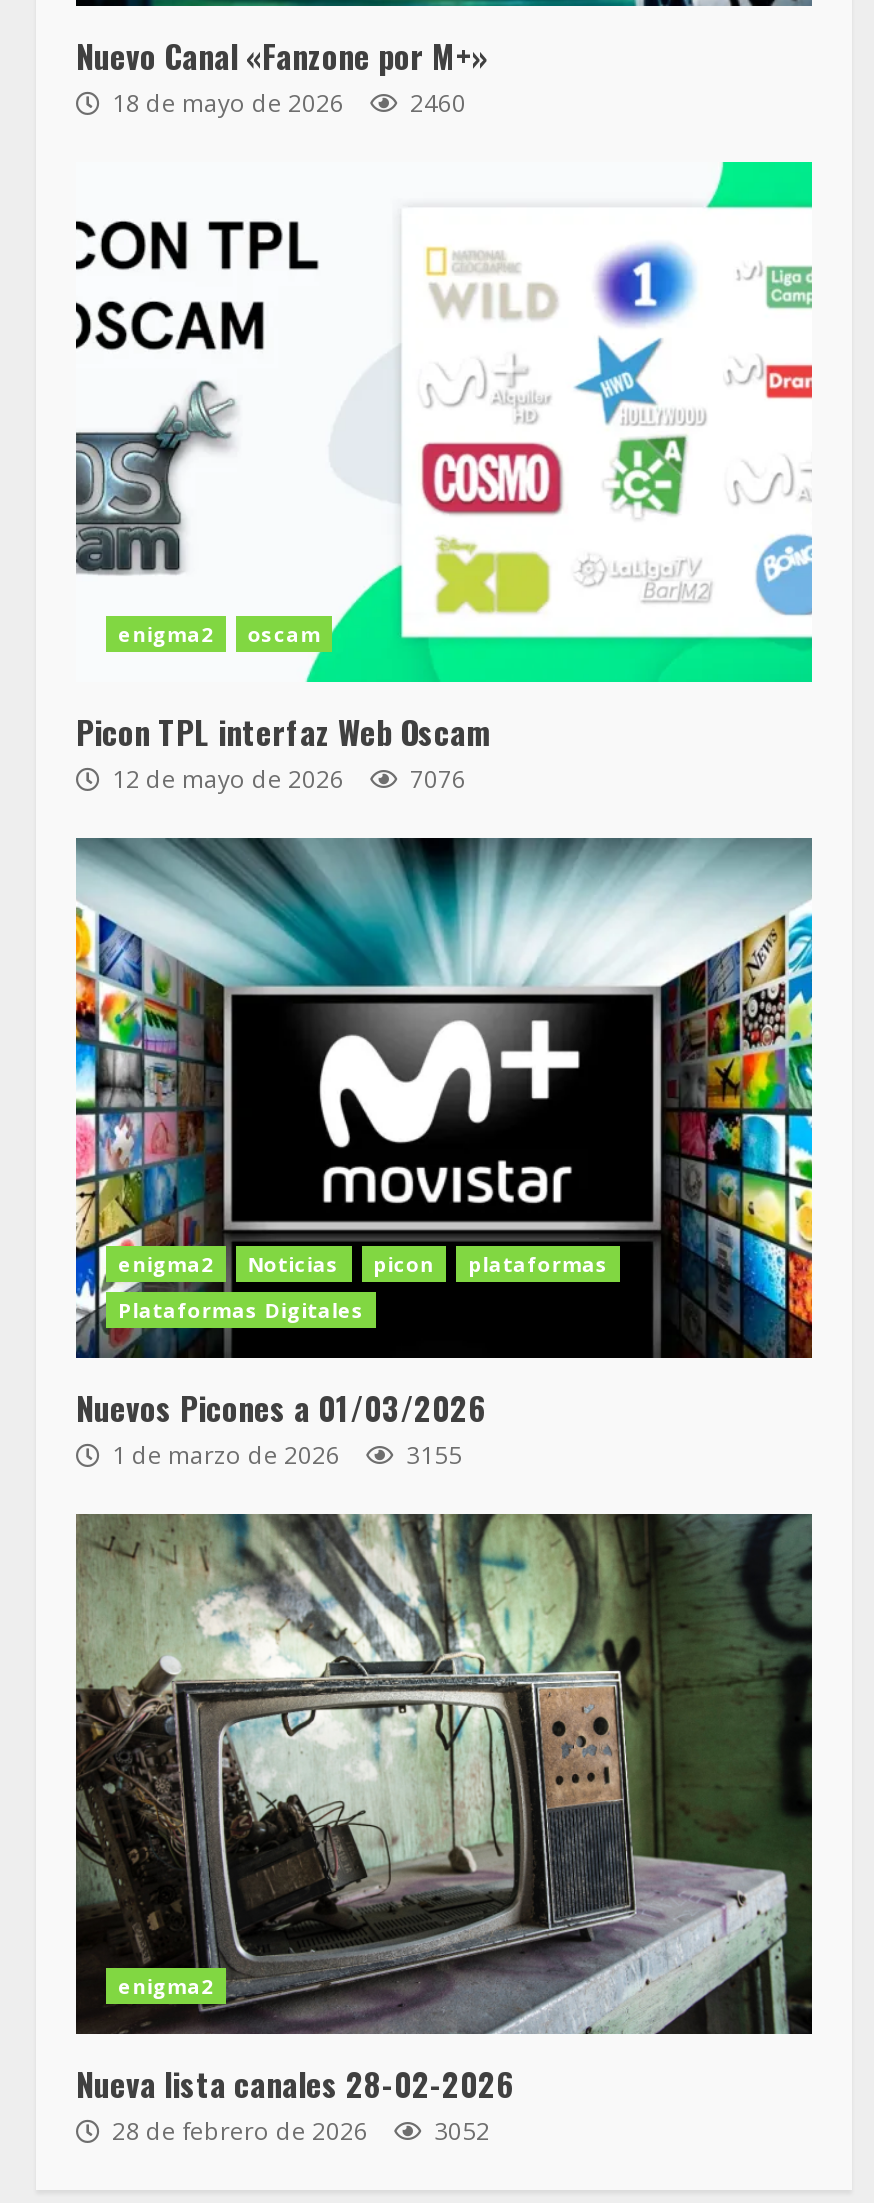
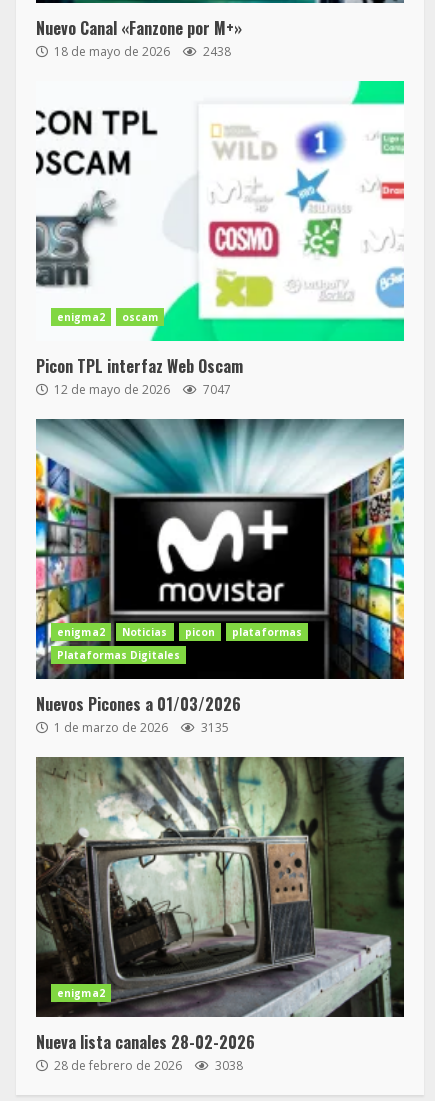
- 18 de mayo de 2026 2460
+ 18 de mayo de 2026 2438

- 12 de mayo de 2026 7076
+ 12 de mayo de 2026 7047

- 1 de marzo de 2026 3155
+ 1 de marzo de 2026 3135

- 28 de febrero de 2026 3052
+ 28 de febrero de 2026 3038
